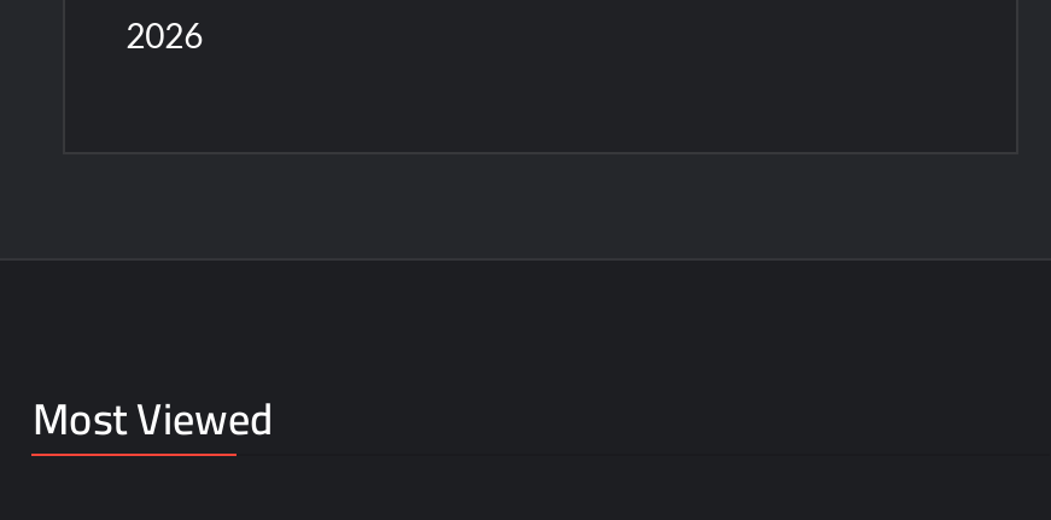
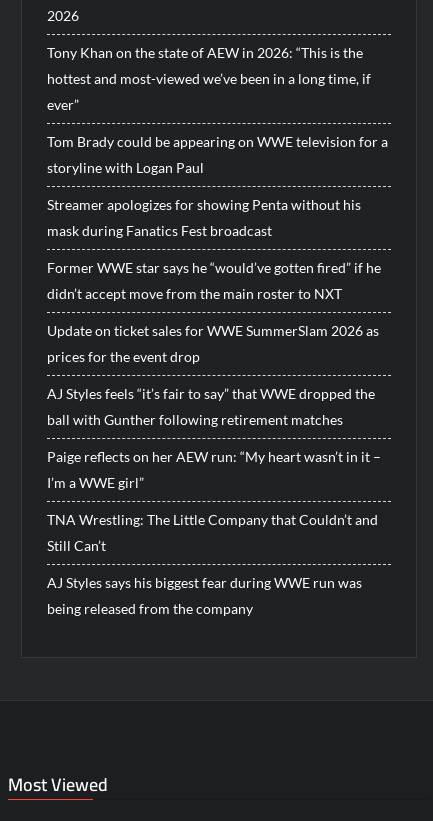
+ Tony Khan on the state of AEW in 2026: “This is the
+ hottest and most-viewed we’ve been in a long time, if
+ ever”
+ Tom Brady could be appearing on WWE television for a
+ storyline with Logan Paul
+ Streamer apologizes for showing Penta without his
+ mask during Fanatics Fest broadcast
+ Former WWE star says he “would’ve gotten fired” if he
+ didn’t accept move from the main roster to NXT
+ Update on ticket sales for WWE SummerSlam 2026 as
+ prices for the event drop
+ AJ Styles feels “it’s fair to say” that WWE dropped the
+ ball with Gunther following retirement matches
+ Paige reflects on her AEW run: “My heart wasn’t in it –
+ I’m a WWE girl”
+ TNA Wrestling: The Little Company that Couldn’t and
+ Still Can’t
+ AJ Styles says his biggest fear during WWE run was
+ being released from the company
